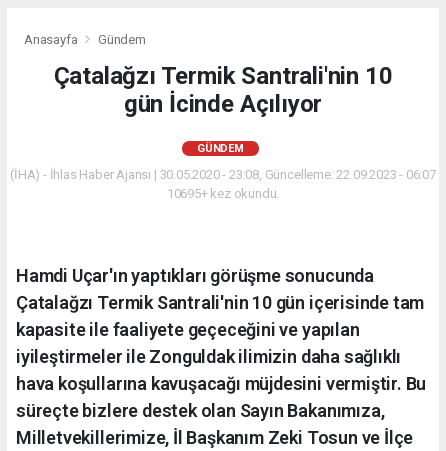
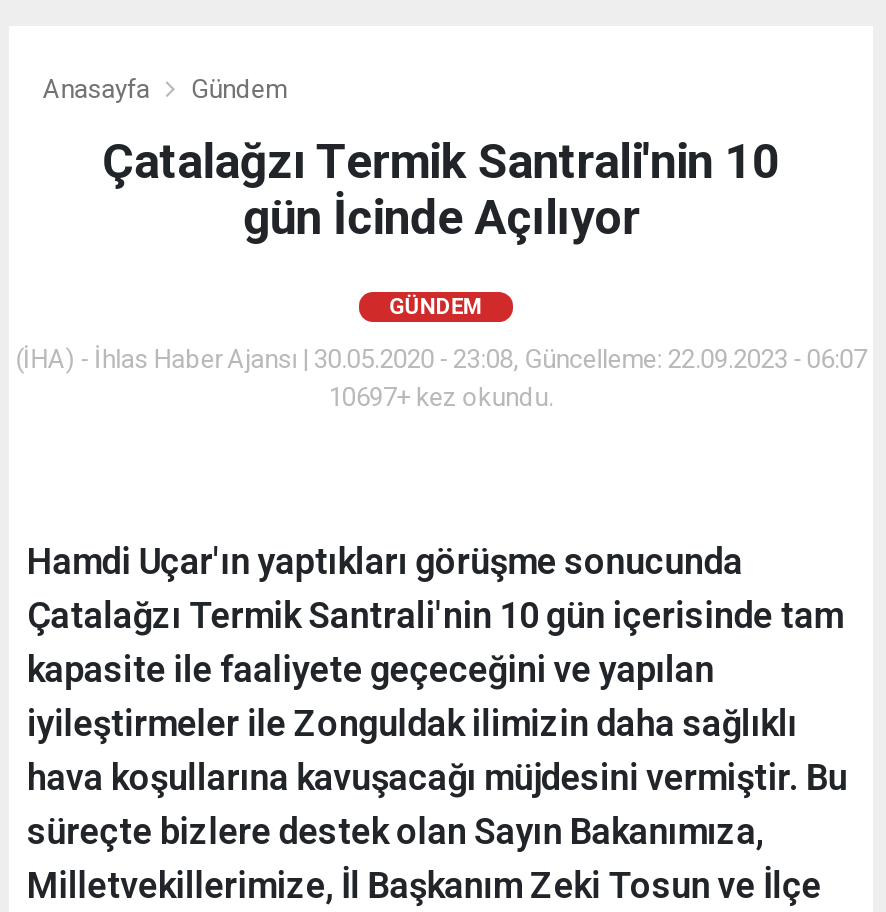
- 10695+ kez okundu.
+ 10697+ kez okundu.
